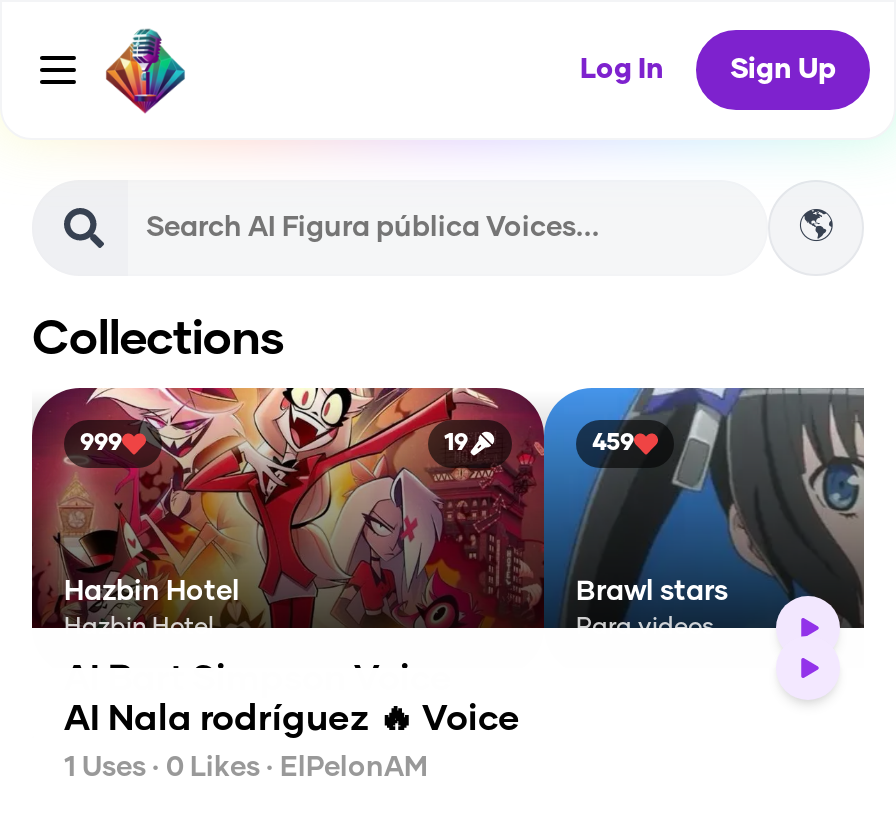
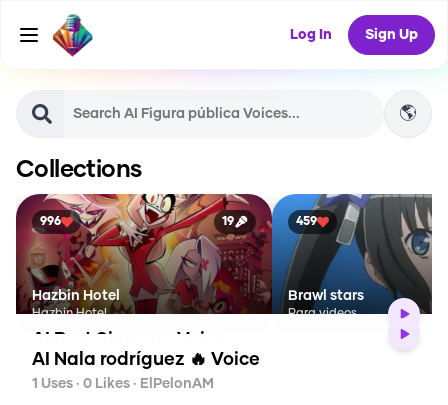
- 999
+ 996
